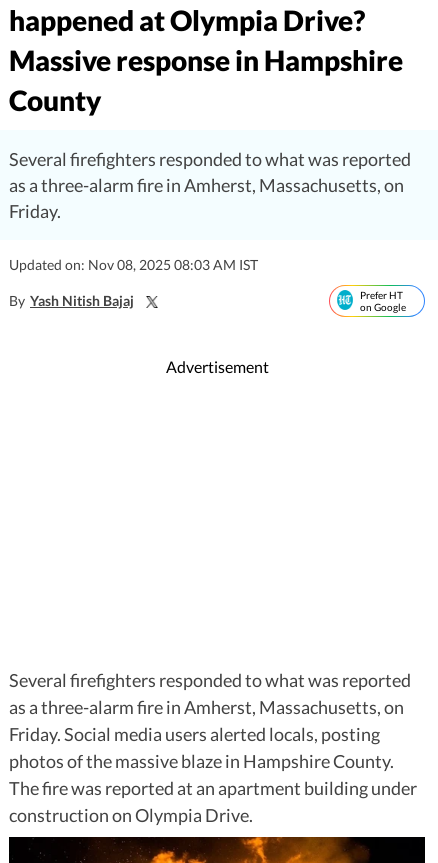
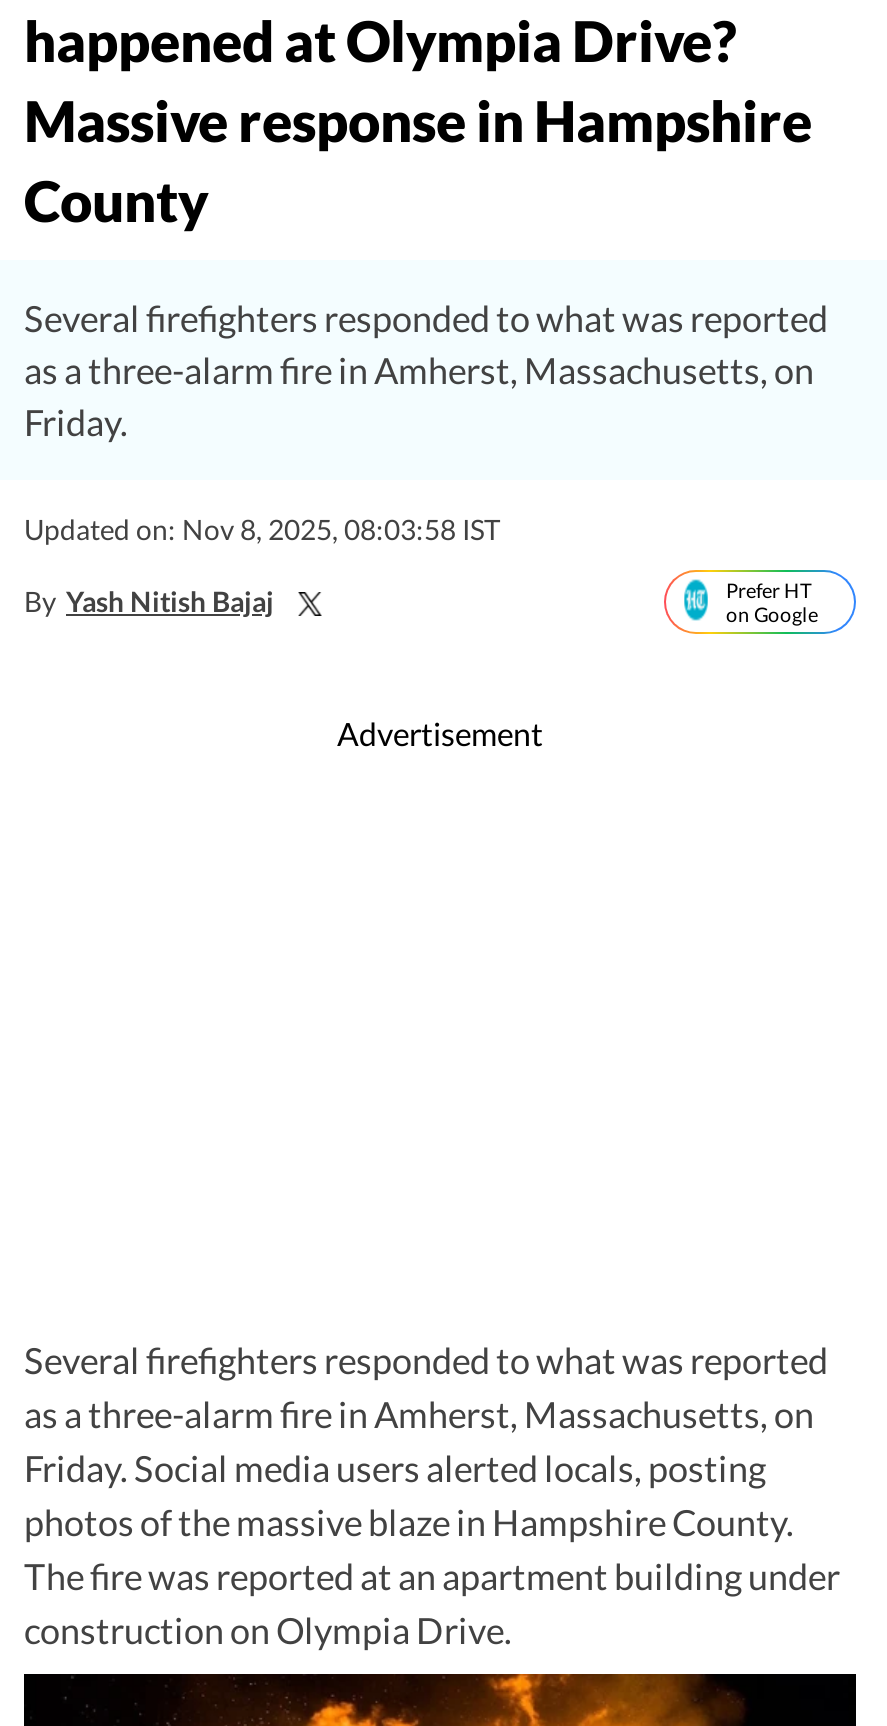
- Updated on: Nov 08, 2025 08:03 AM IST
+ Updated on: Nov 8, 2025, 08:03:58 IST
